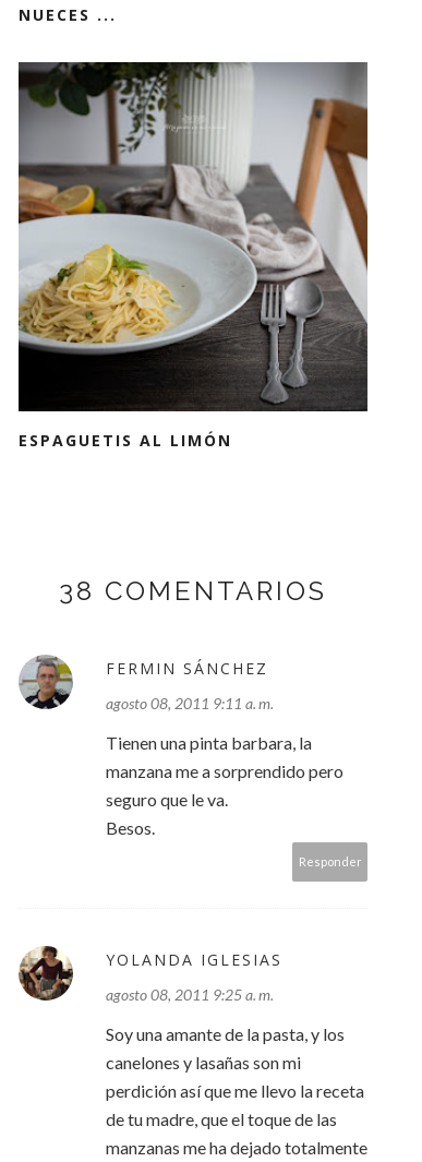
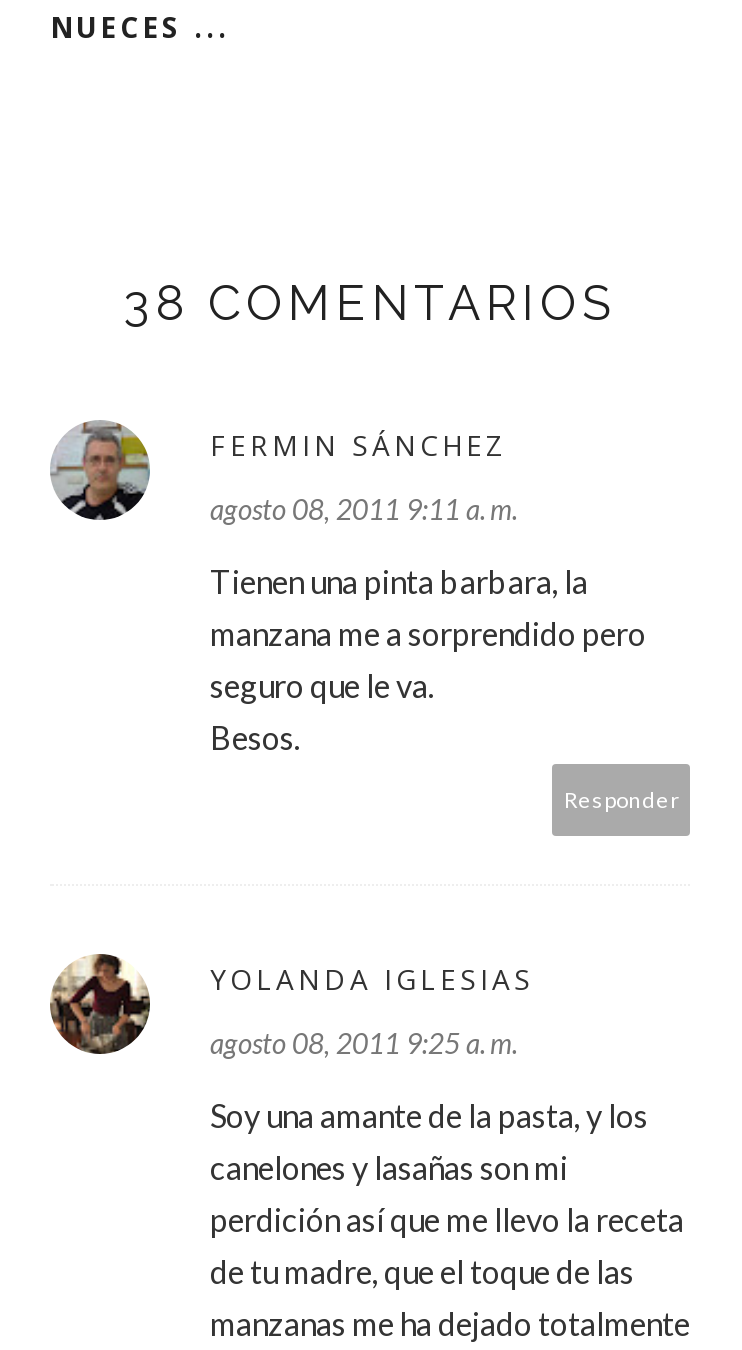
- [image]
- ESPAGUETIS AL LIMÓN
